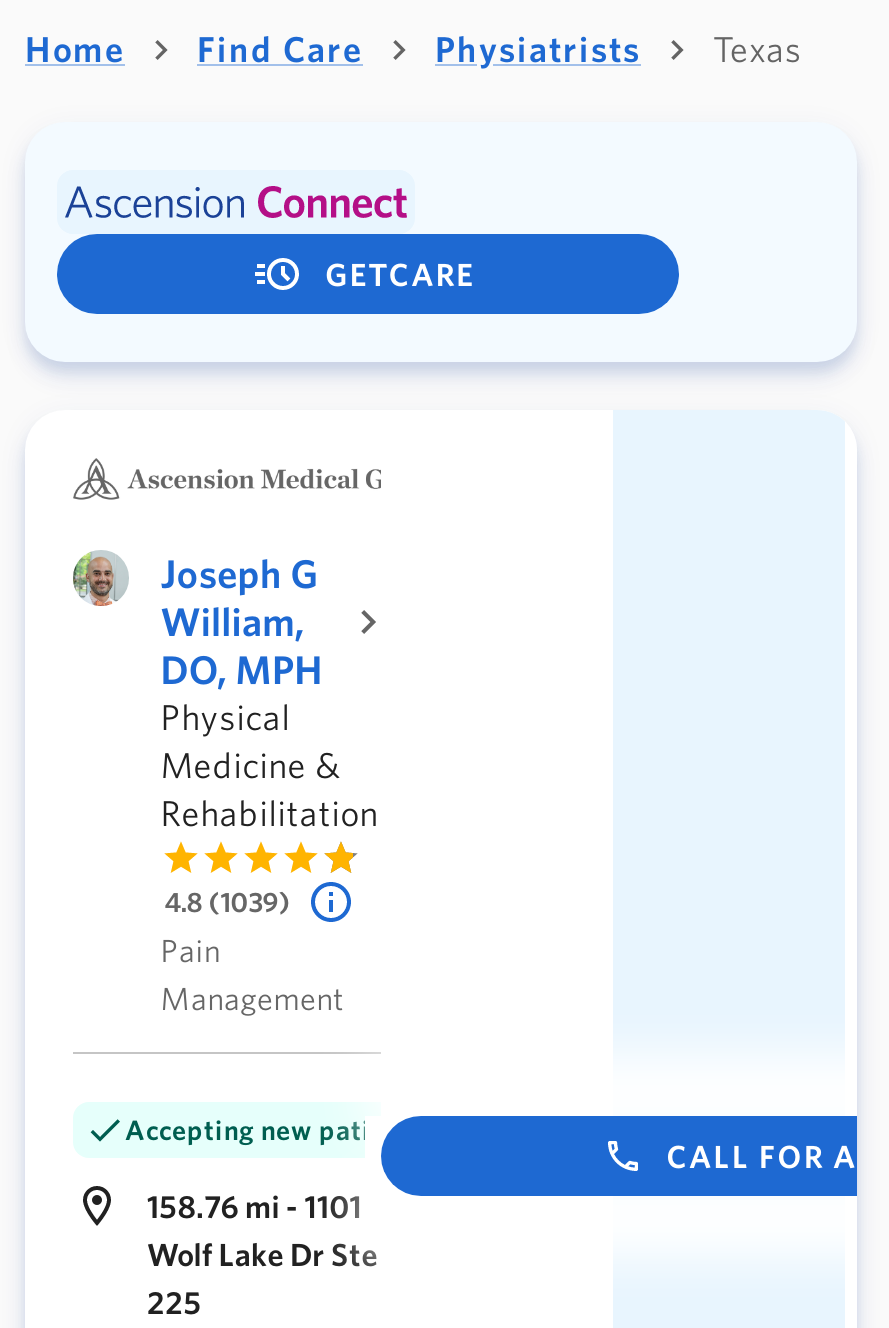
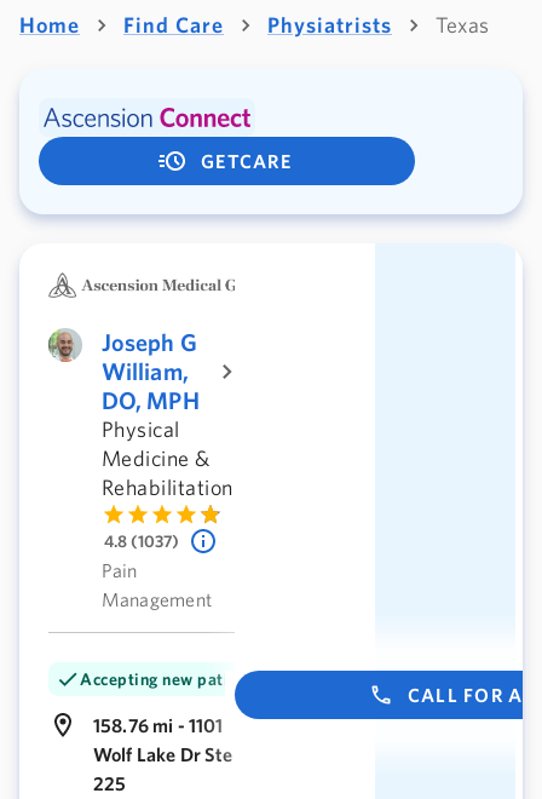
- 4.8 (1039)
+ 4.8 (1037)
